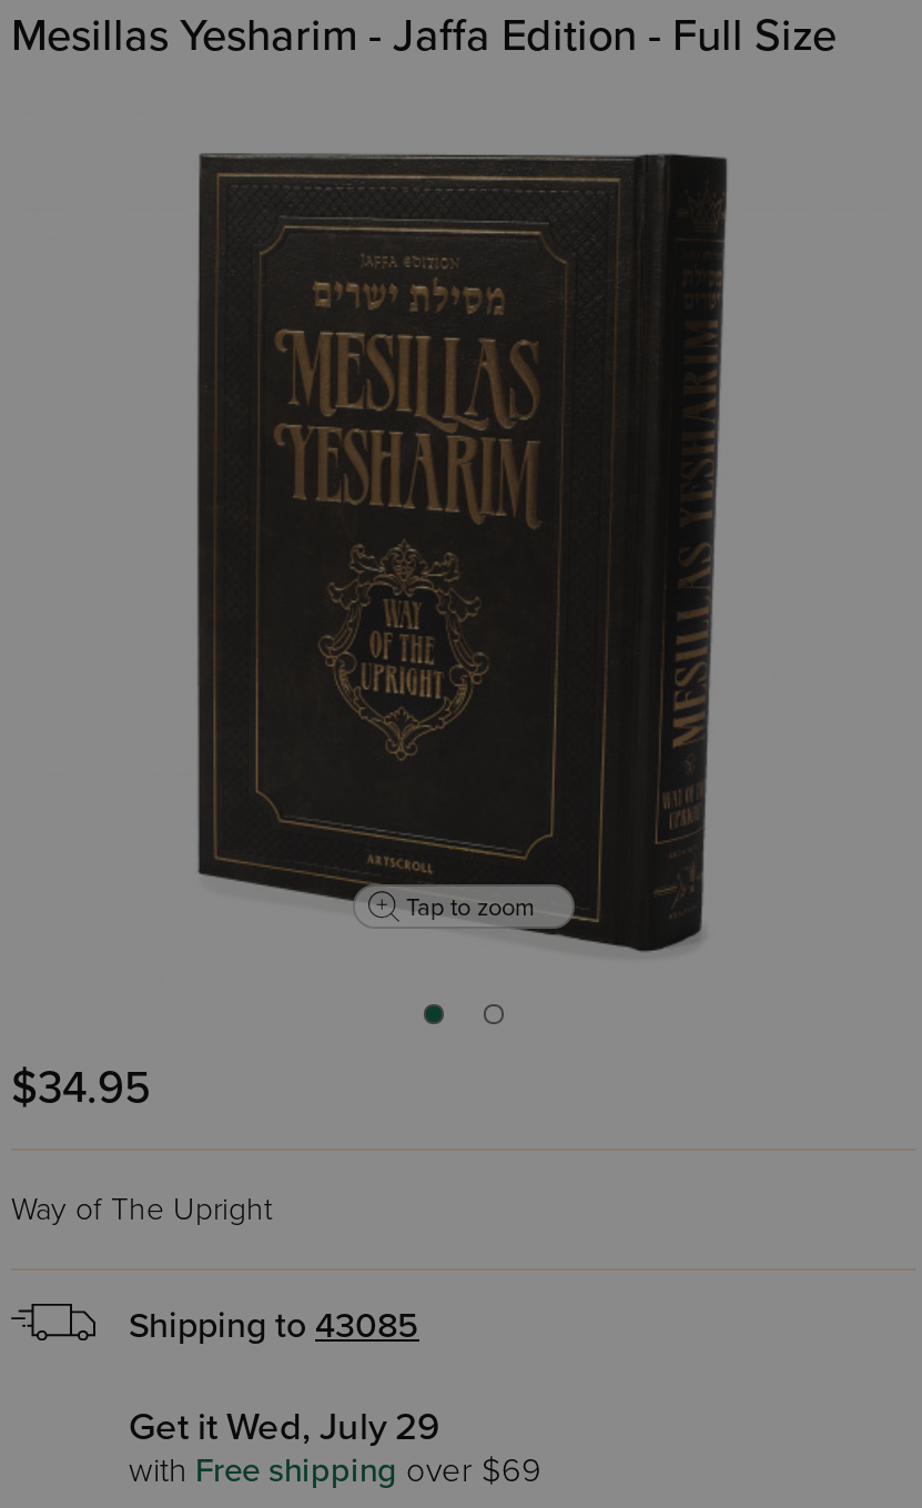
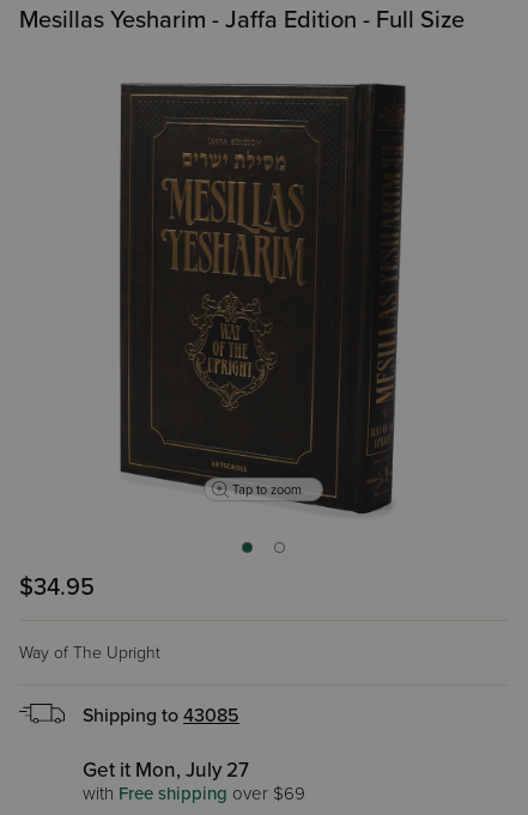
- Get it Wed, July 29
+ Get it Mon, July 27
